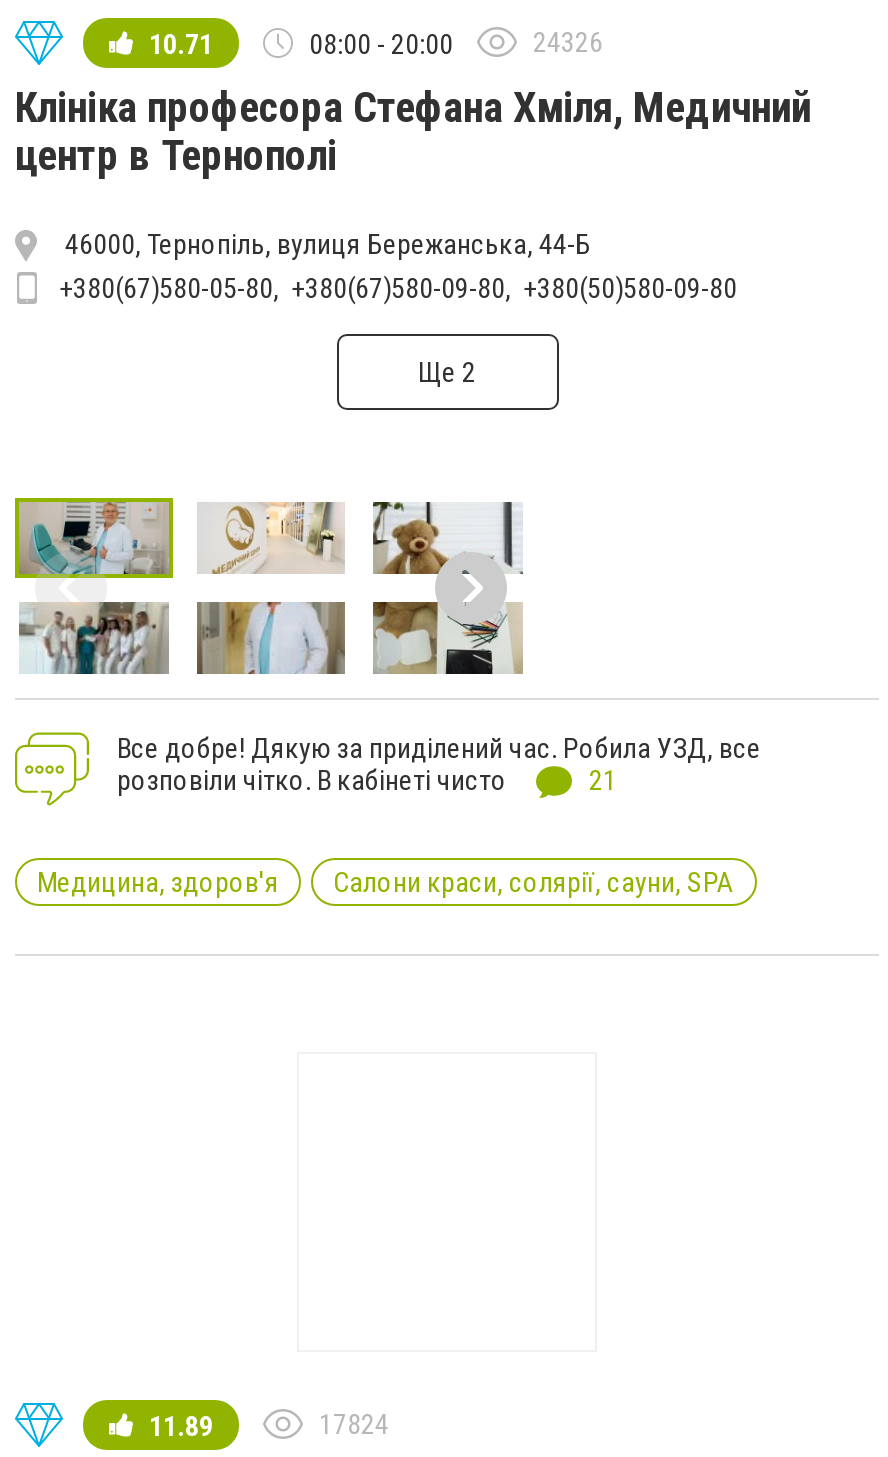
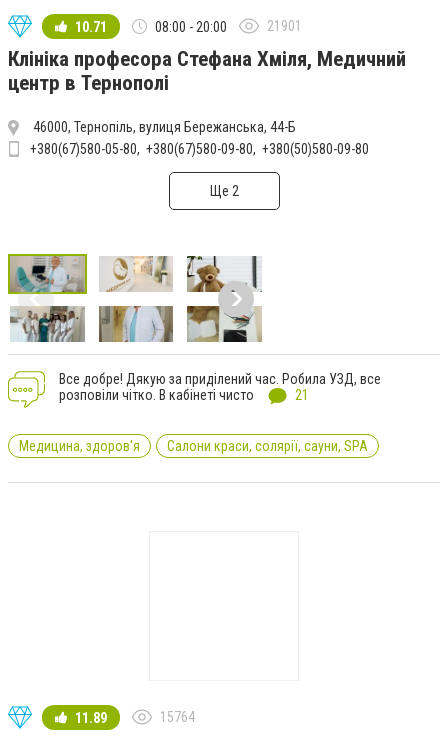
- 24326
+ 21901

- 17824
+ 15764
